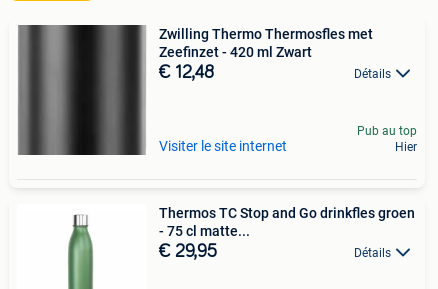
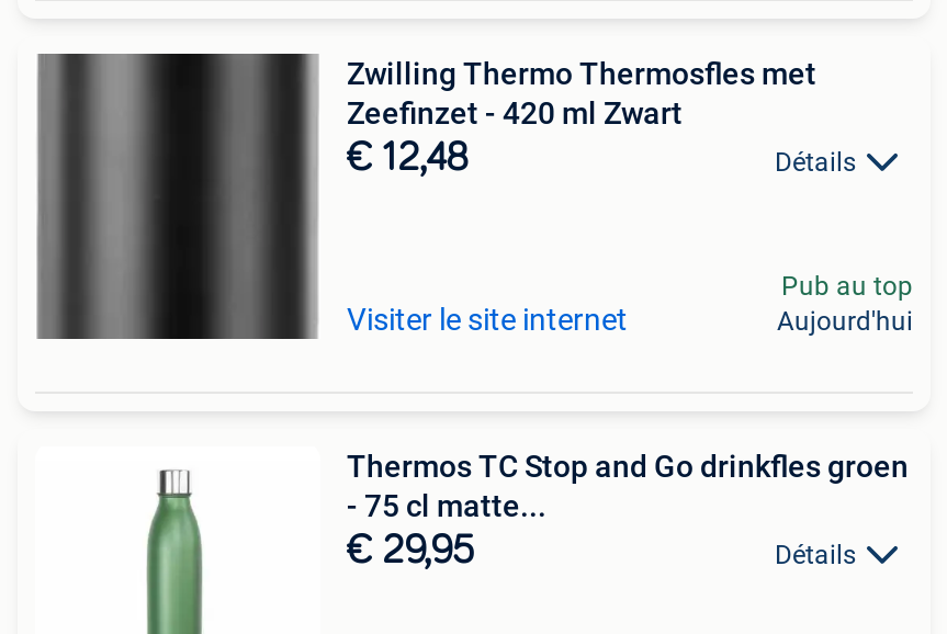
- Hier
+ Aujourd'hui
